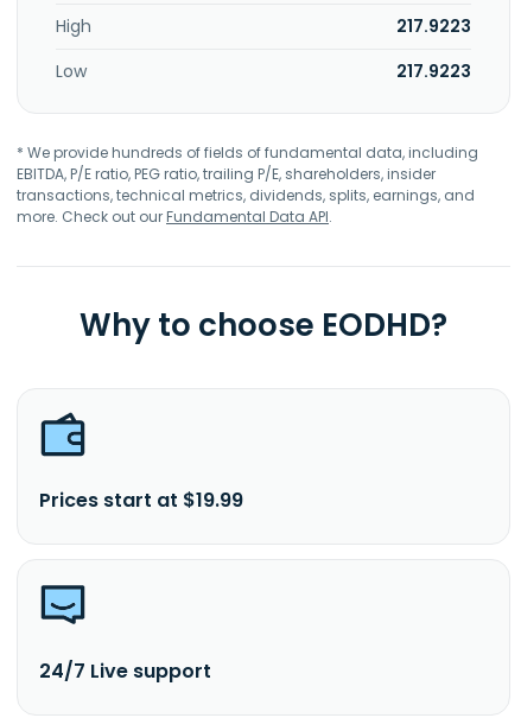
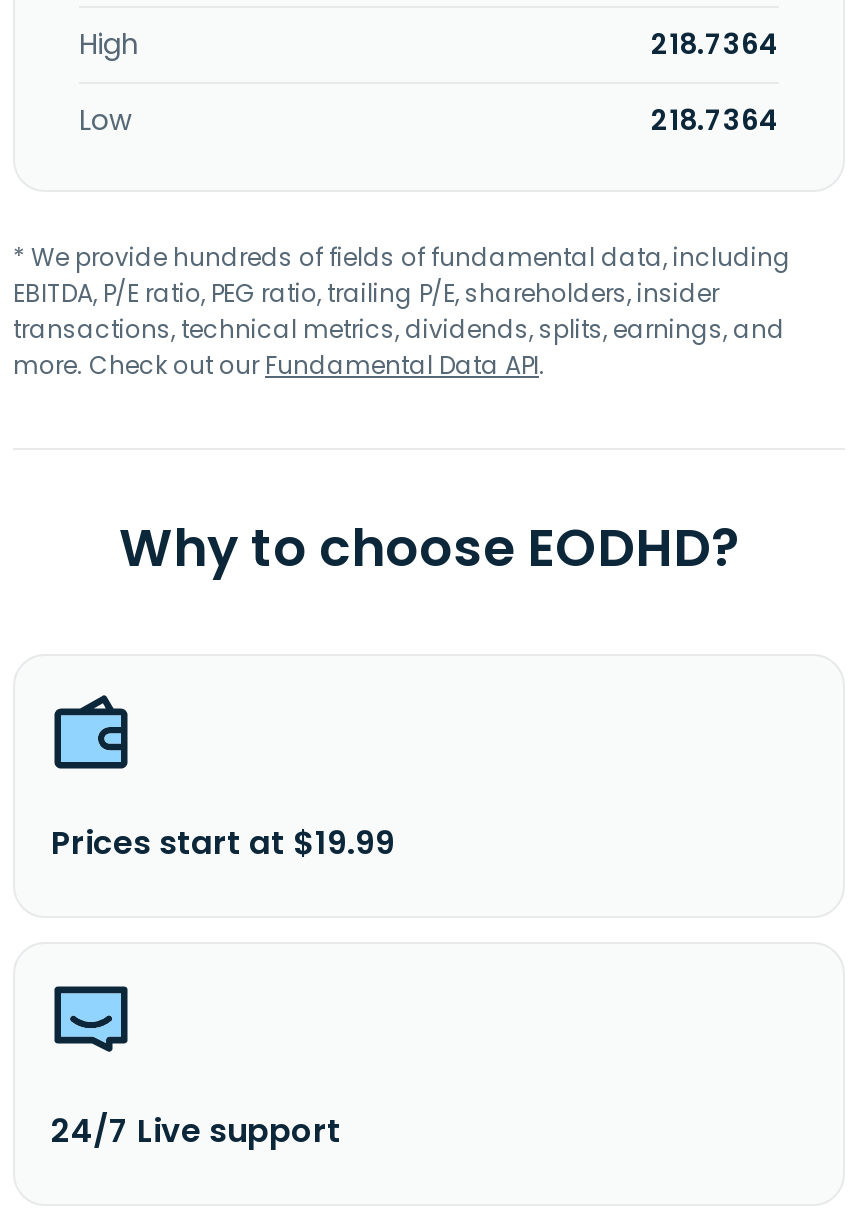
- 217.9223
+ 218.7364

- 217.9223
+ 218.7364
